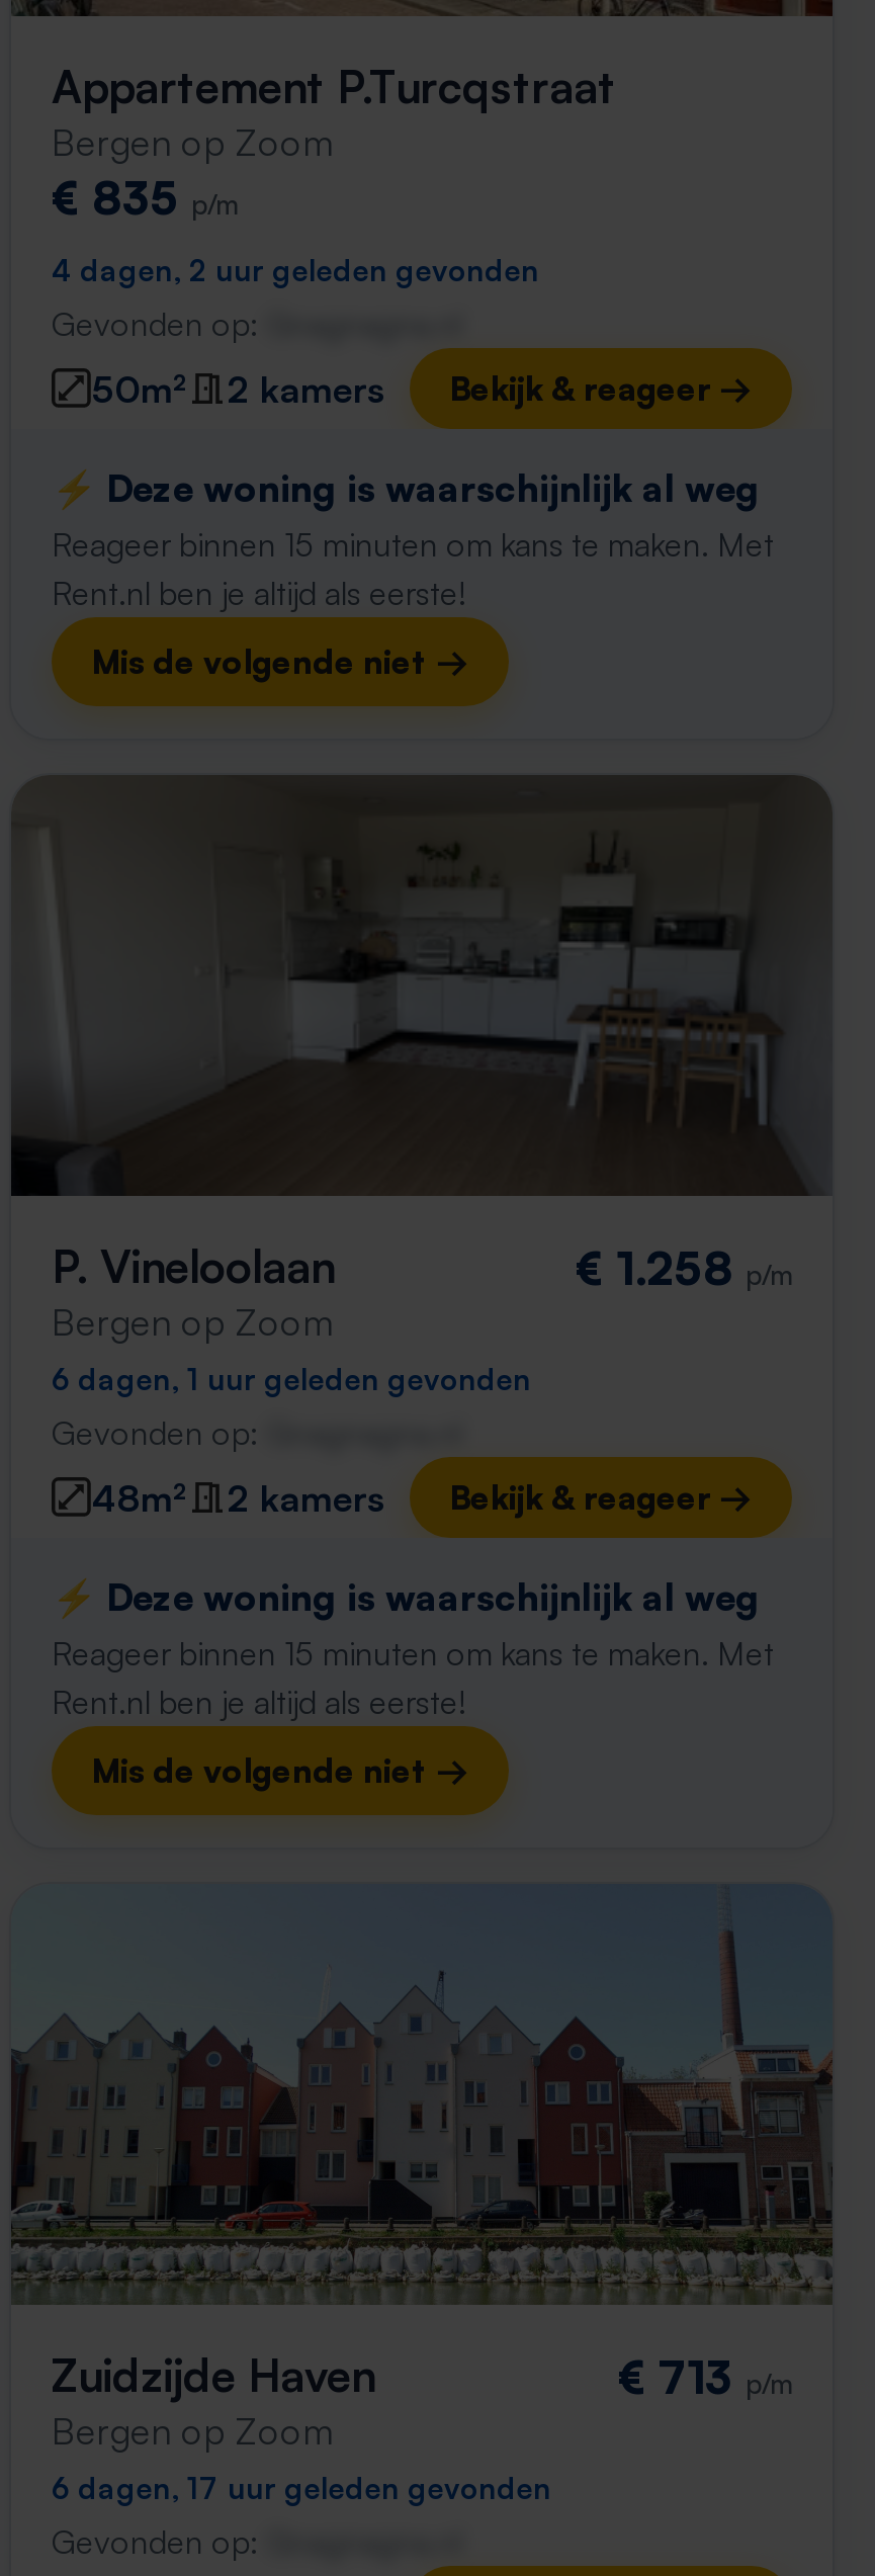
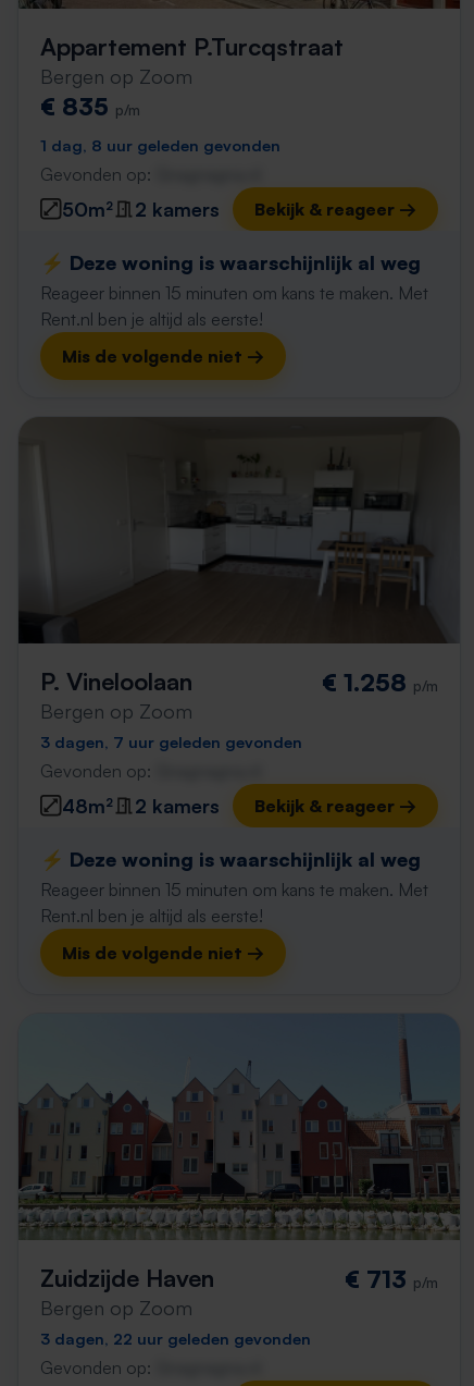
- 4 dagen, 2 uur geleden gevonden
+ 1 dag, 8 uur geleden gevonden

- 6 dagen, 1 uur geleden gevonden
+ 3 dagen, 7 uur geleden gevonden

- 6 dagen, 17 uur geleden gevonden
+ 3 dagen, 22 uur geleden gevonden
